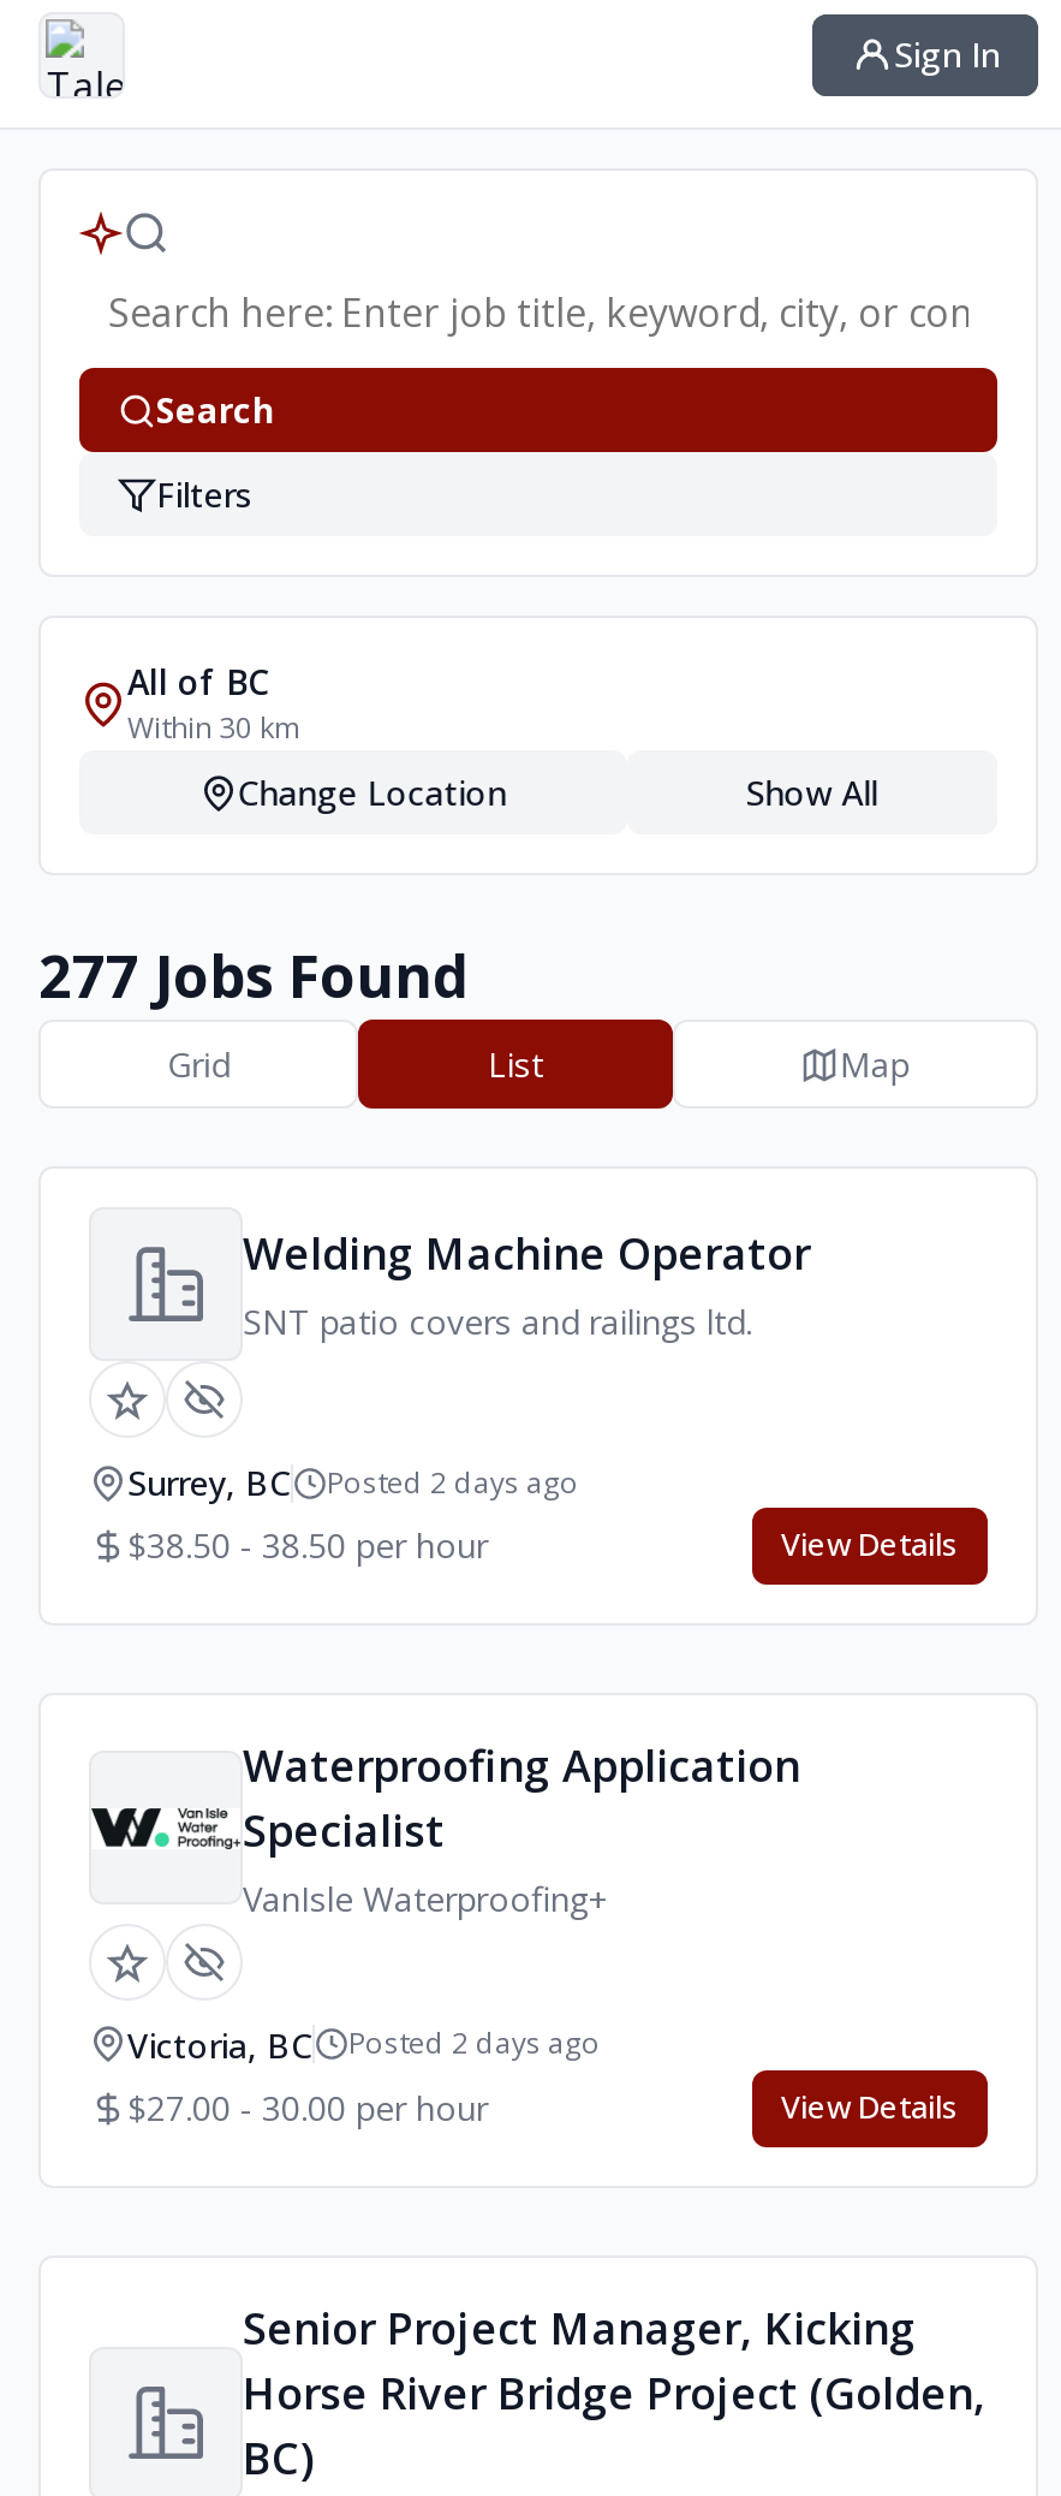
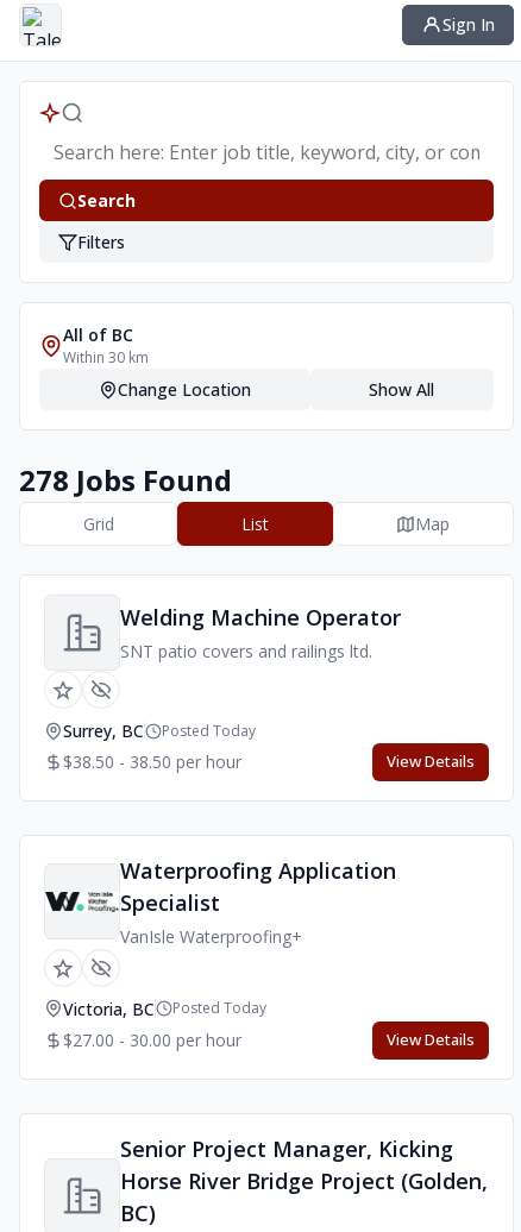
- 277 Jobs Found
+ 278 Jobs Found

- Posted 2 days ago
+ Posted Today

- Posted 2 days ago
+ Posted Today
